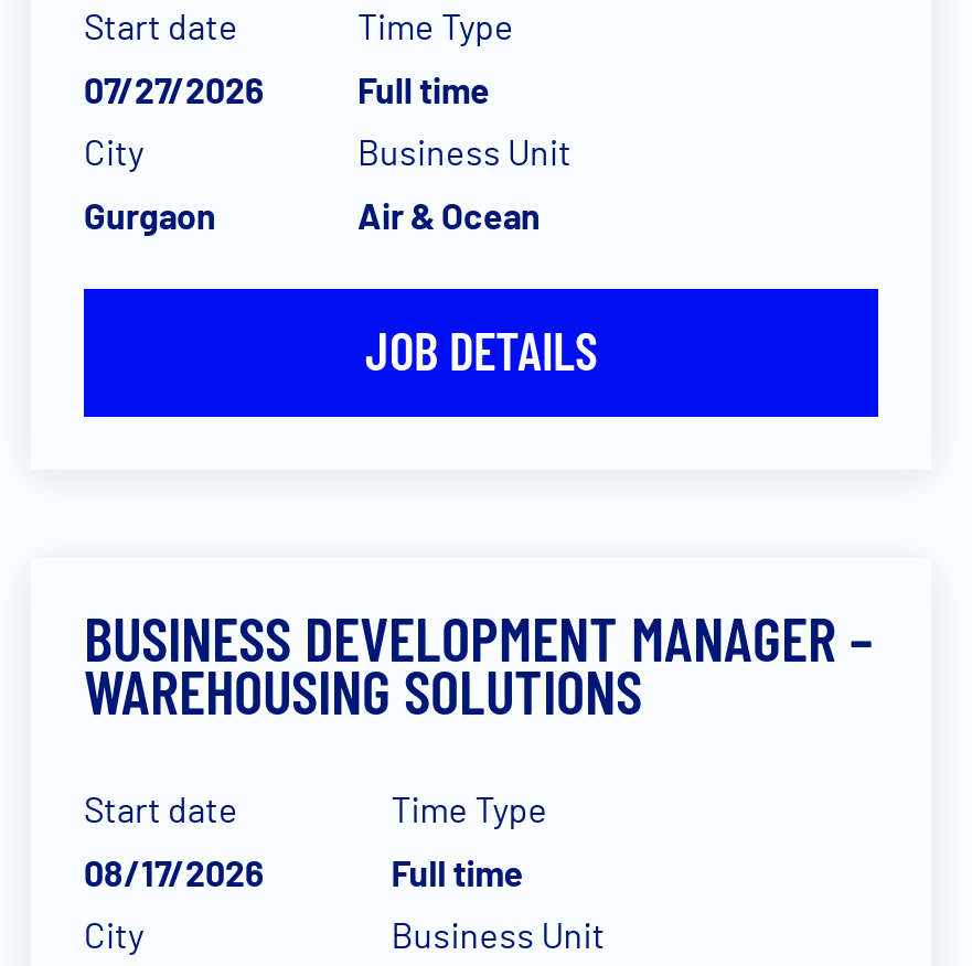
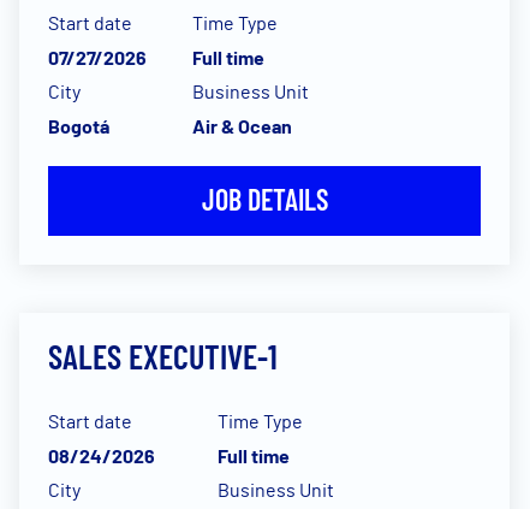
- Gurgaon
+ Bogotá

- BUSINESS DEVELOPMENT MANAGER –
- WAREHOUSING SOLUTIONS
+ SALES EXECUTIVE-1

- 08/17/2026
+ 08/24/2026
